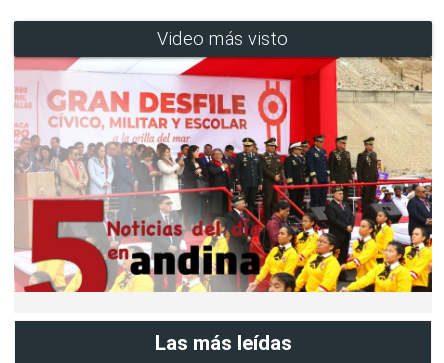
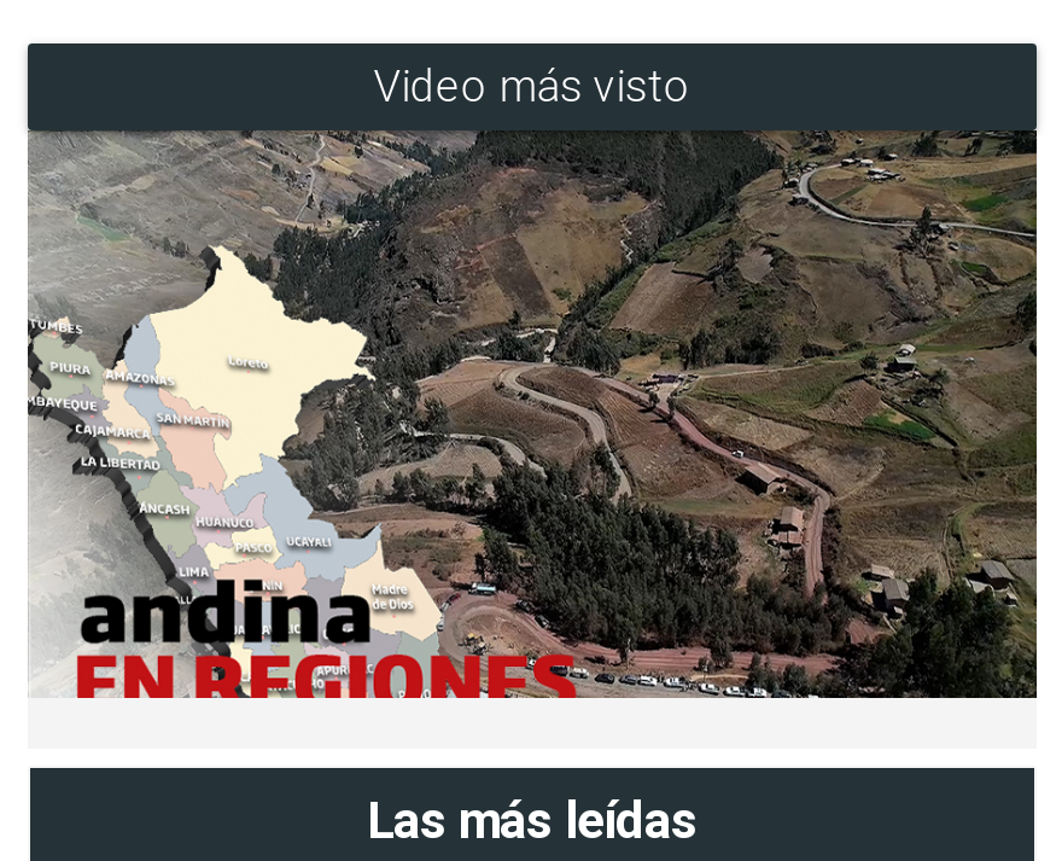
- [image]
+ [image]
